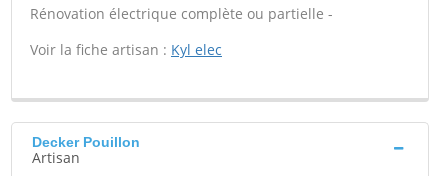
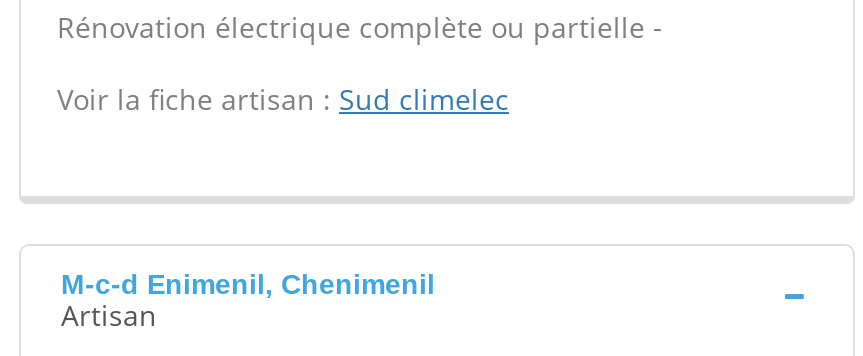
- Voir la fiche artisan : Kyl elec
+ Voir la fiche artisan : Sud climelec

- Decker Pouillon
+ M-c-d Enimenil, Chenimenil
